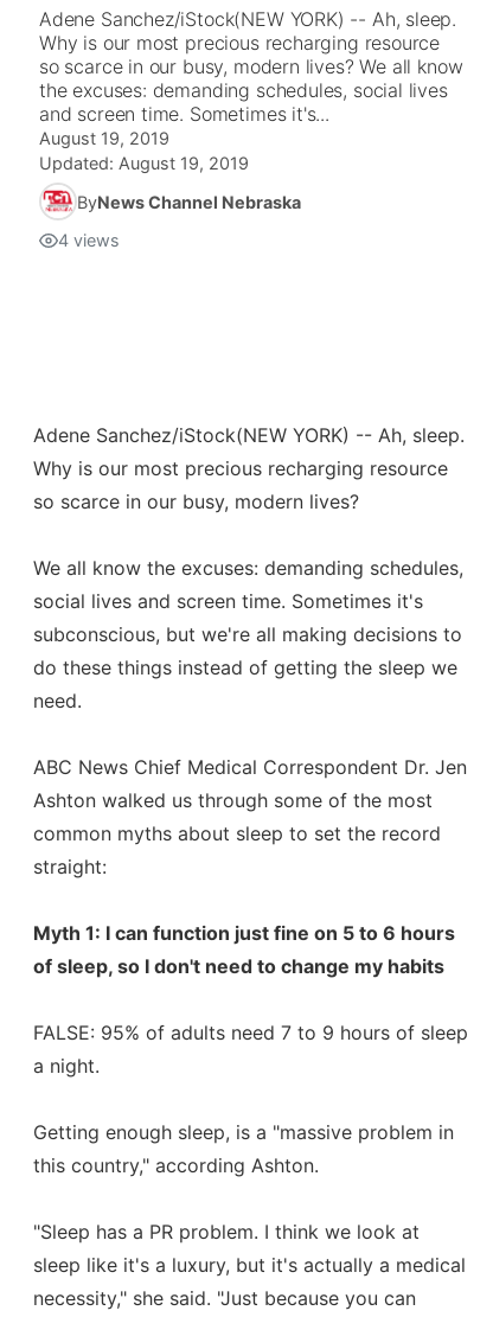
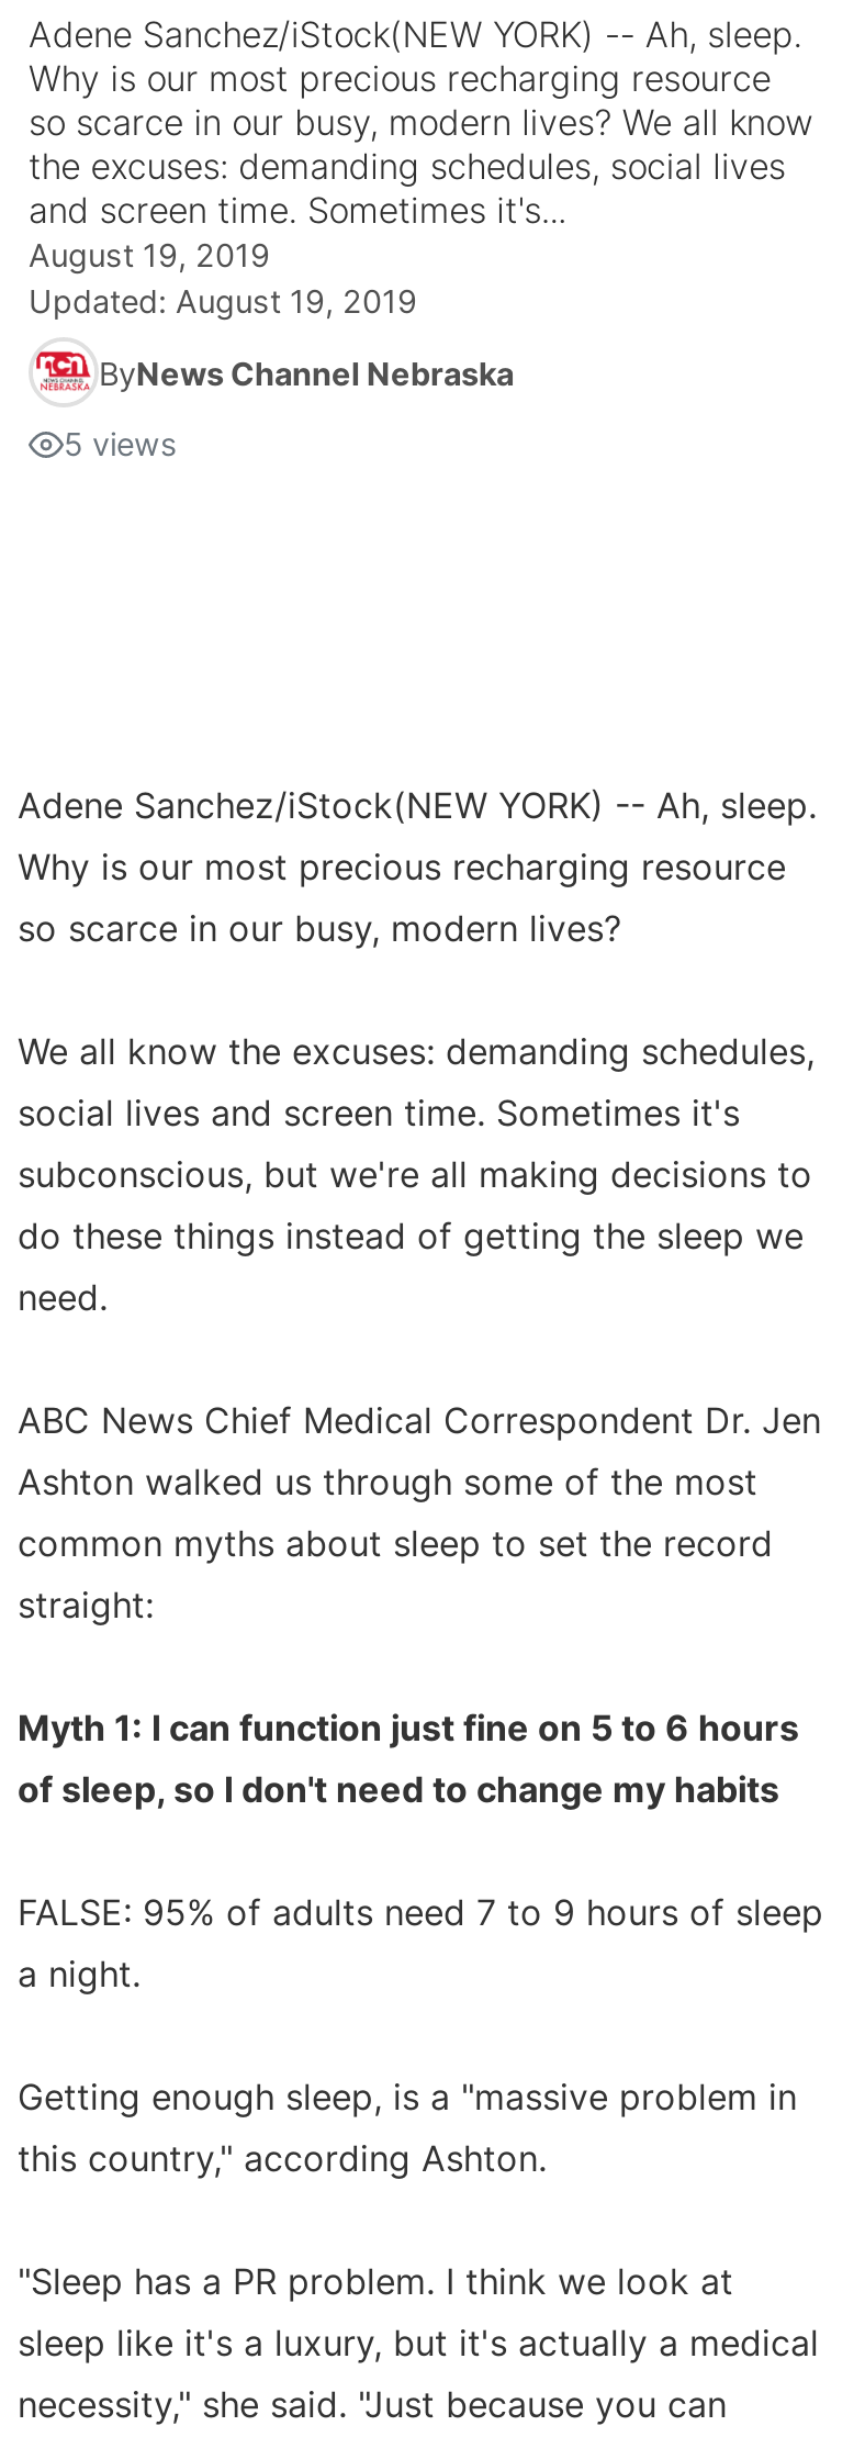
- 4 views
+ 5 views
